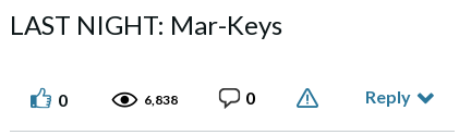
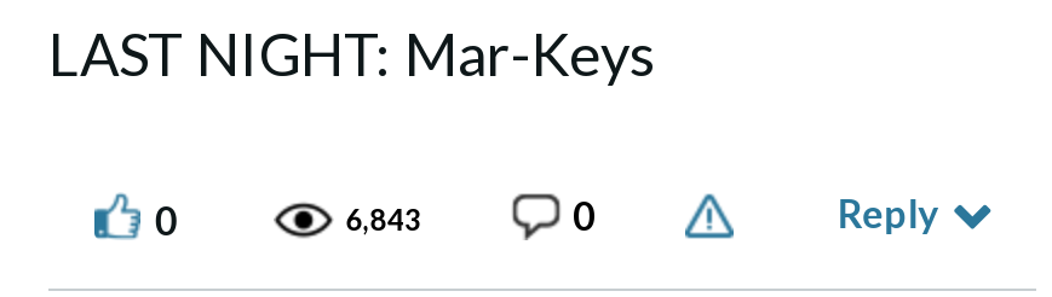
- 6,838
+ 6,843
